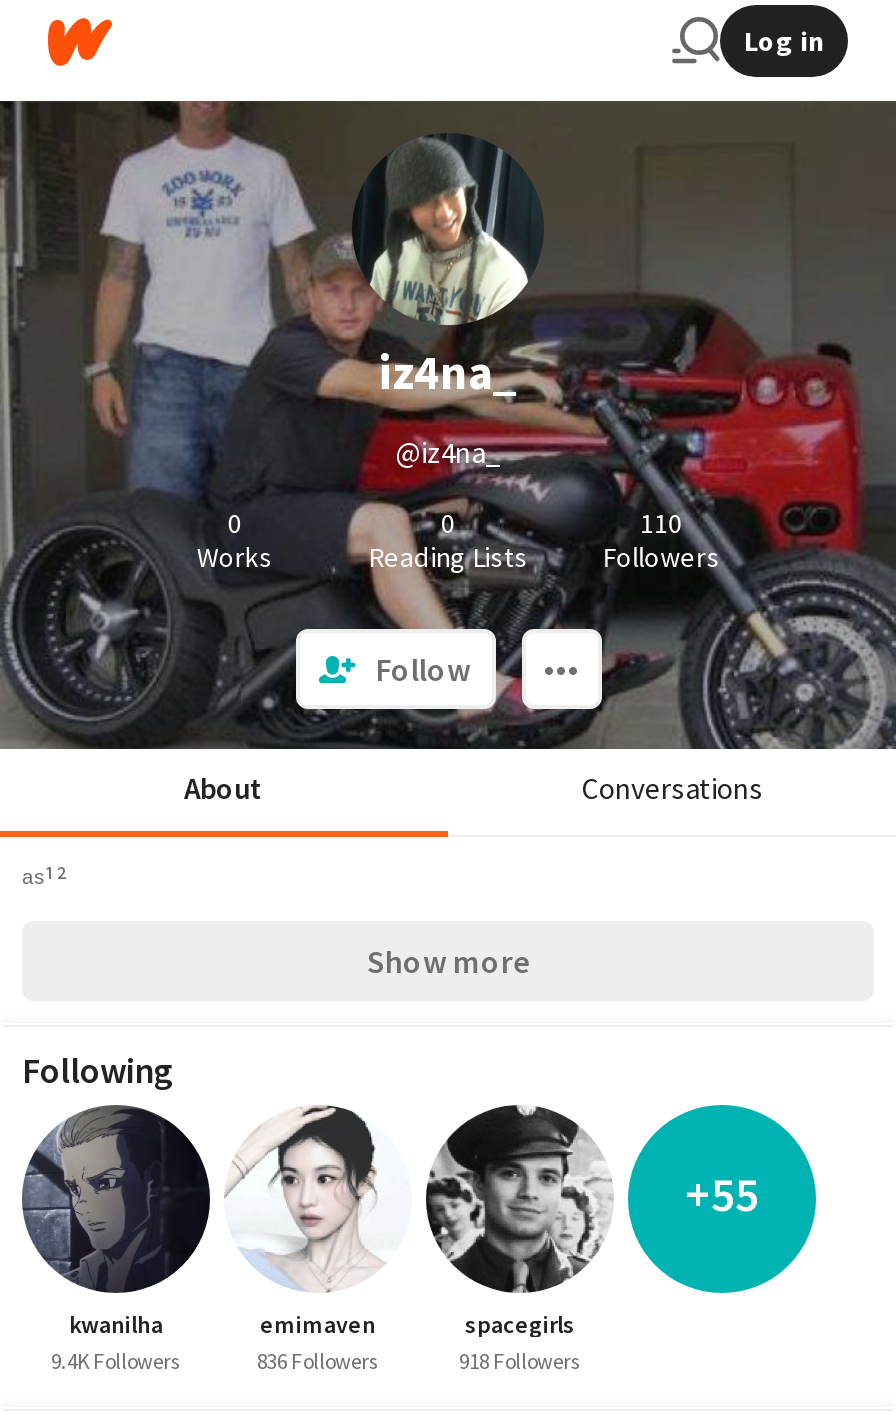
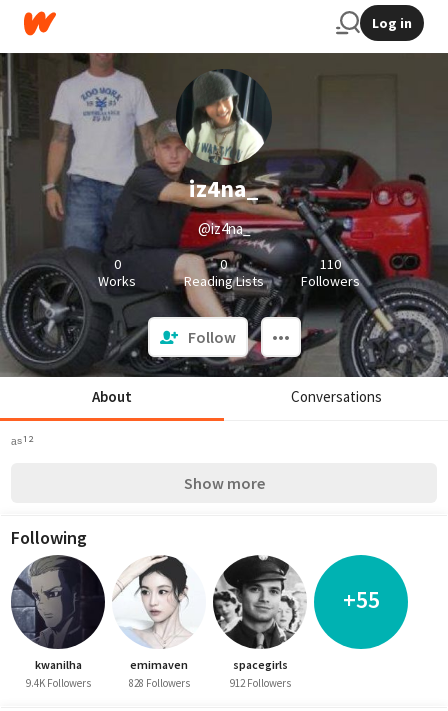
- 836 Followers
+ 828 Followers

- 918 Followers
+ 912 Followers
